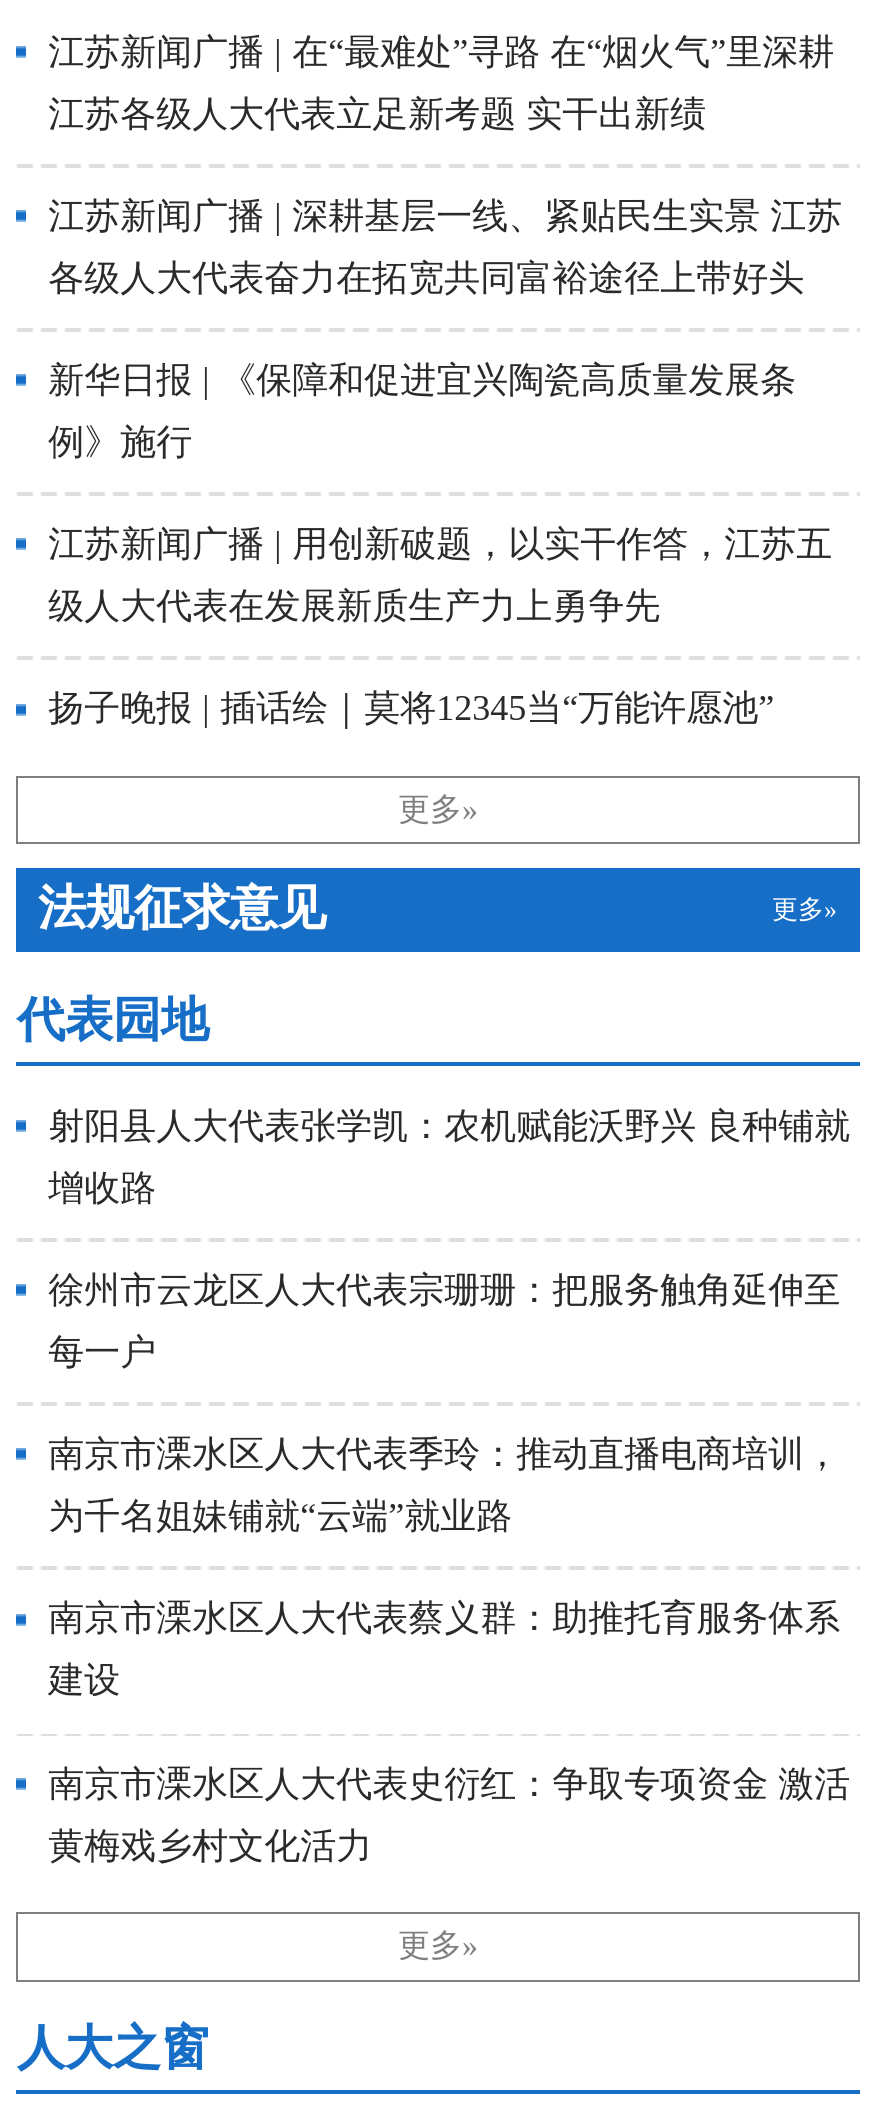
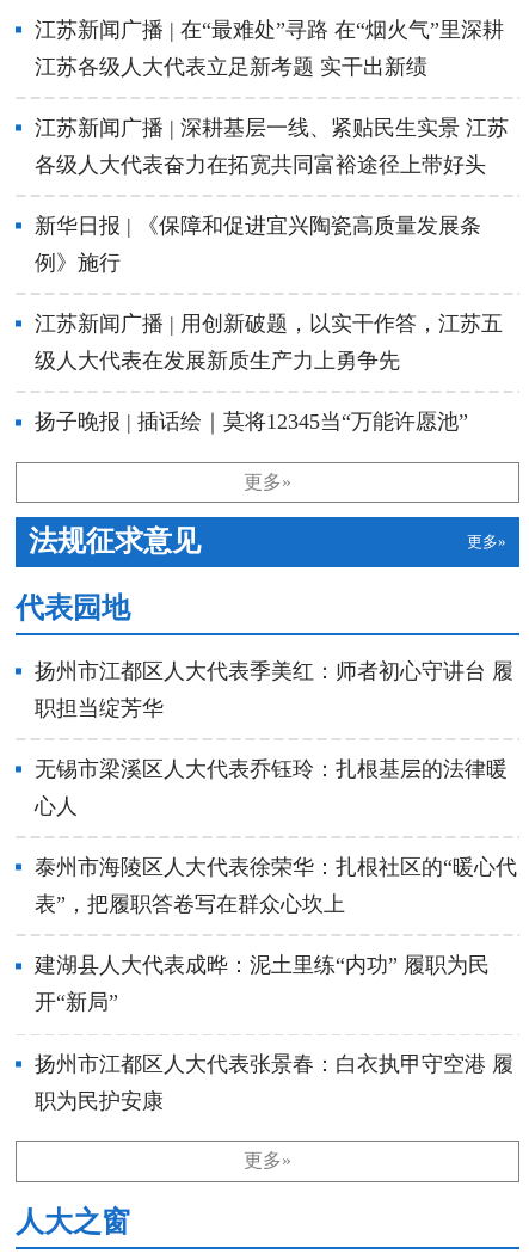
- 射阳县人大代表张学凯：农机赋能沃野兴 良种铺就
+ 扬州市江都区人大代表季美红：师者初心守讲台 履

- 增收路
+ 职担当绽芳华

- 徐州市云龙区人大代表宗珊珊：把服务触角延伸至
+ 无锡市梁溪区人大代表乔钰玲：扎根基层的法律暖

- 每一户
+ 心人

- 南京市溧水区人大代表季玲：推动直播电商培训，
+ 泰州市海陵区人大代表徐荣华：扎根社区的“暖心代

- 为千名姐妹铺就“云端”就业路
+ 表”，把履职答卷写在群众心坎上

- 南京市溧水区人大代表蔡义群：助推托育服务体系
+ 建湖县人大代表成晔：泥土里练“内功” 履职为民

- 建设
+ 开“新局”

- 南京市溧水区人大代表史衍红：争取专项资金 激活
+ 扬州市江都区人大代表张景春：白衣执甲守空港 履

- 黄梅戏乡村文化活力
+ 职为民护安康
